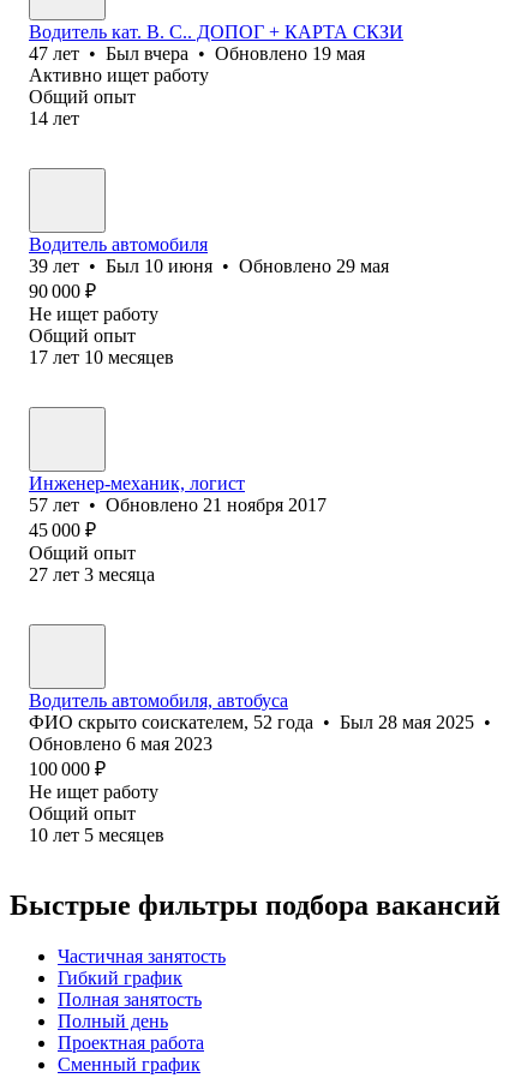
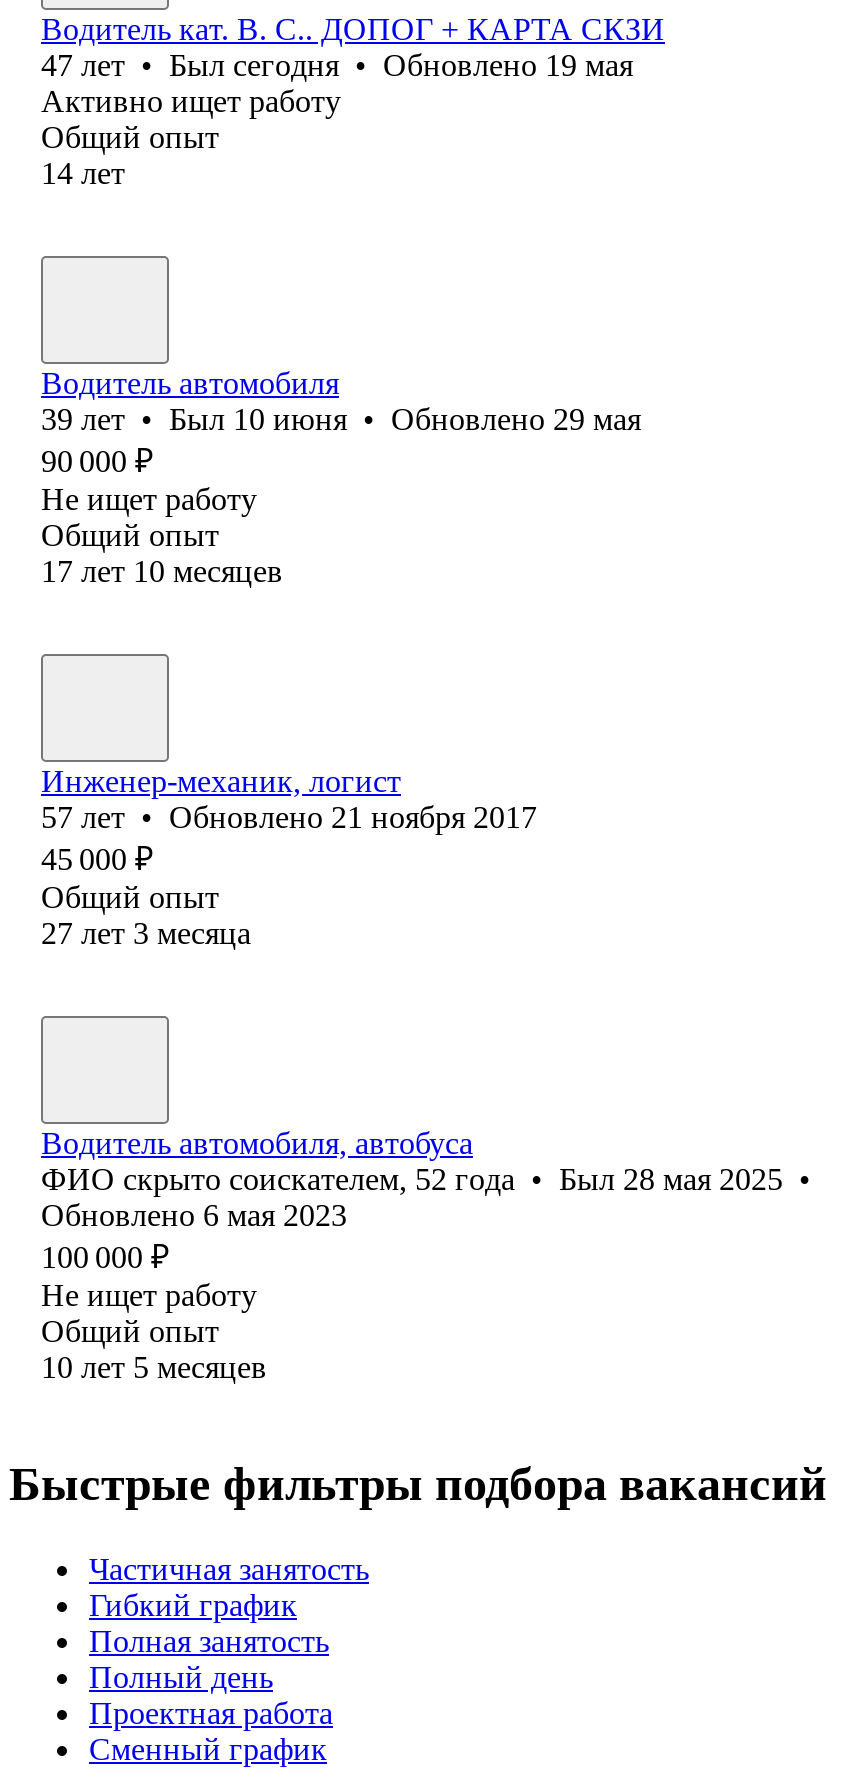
- 47 лет • Был вчера • Обновлено 19 мая
+ 47 лет • Был сегодня • Обновлено 19 мая
